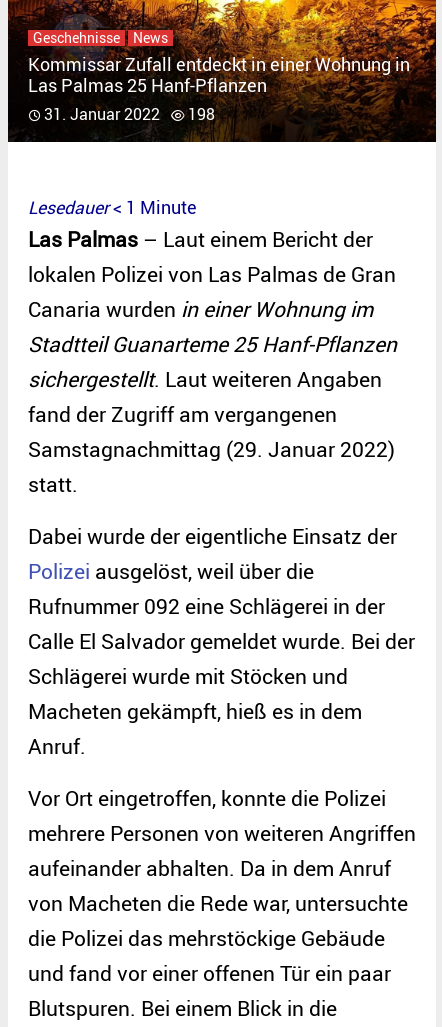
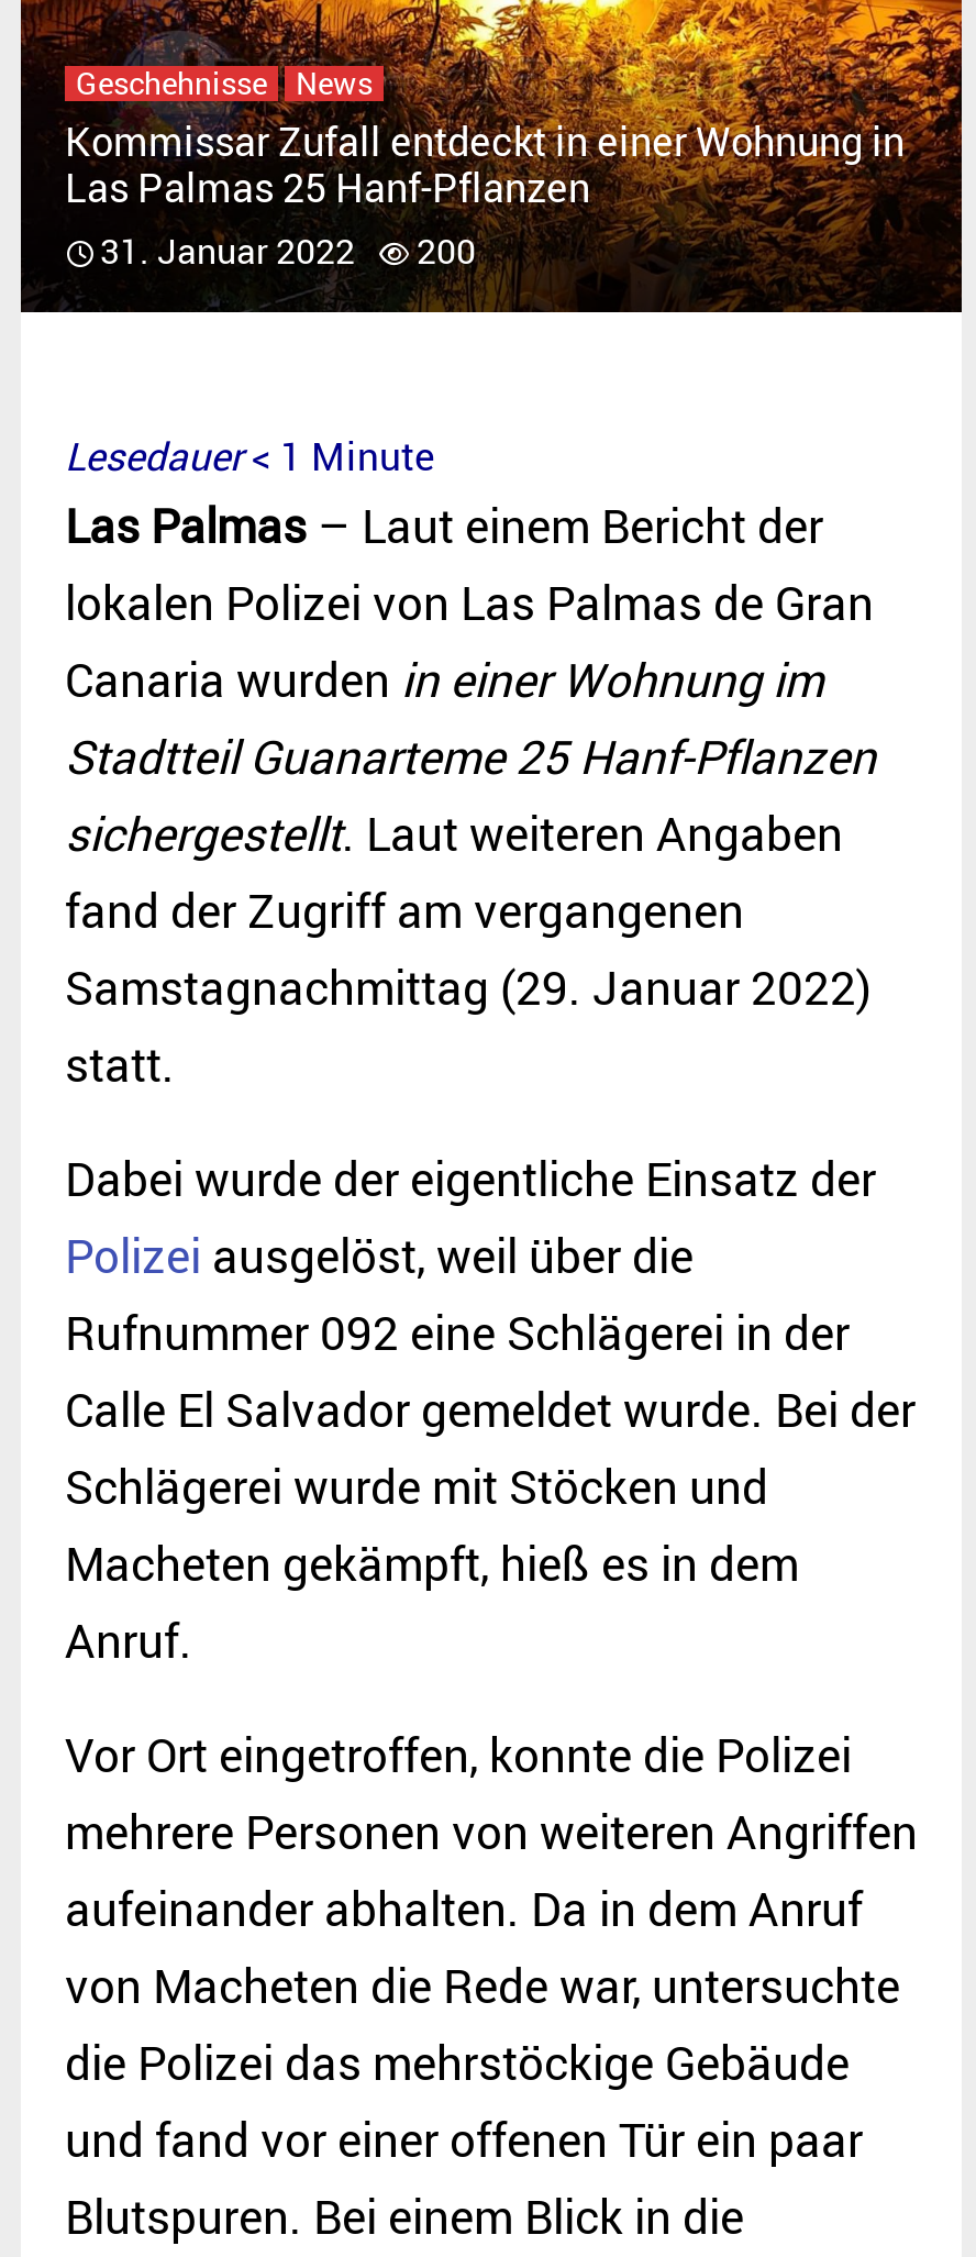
- 31. Januar 2022 198
+ 31. Januar 2022 200
